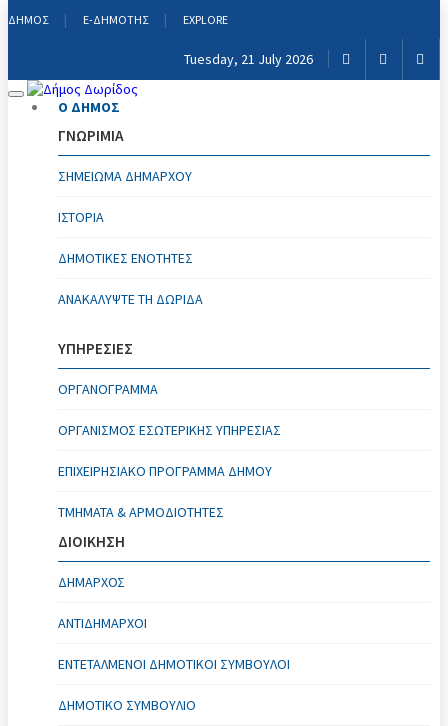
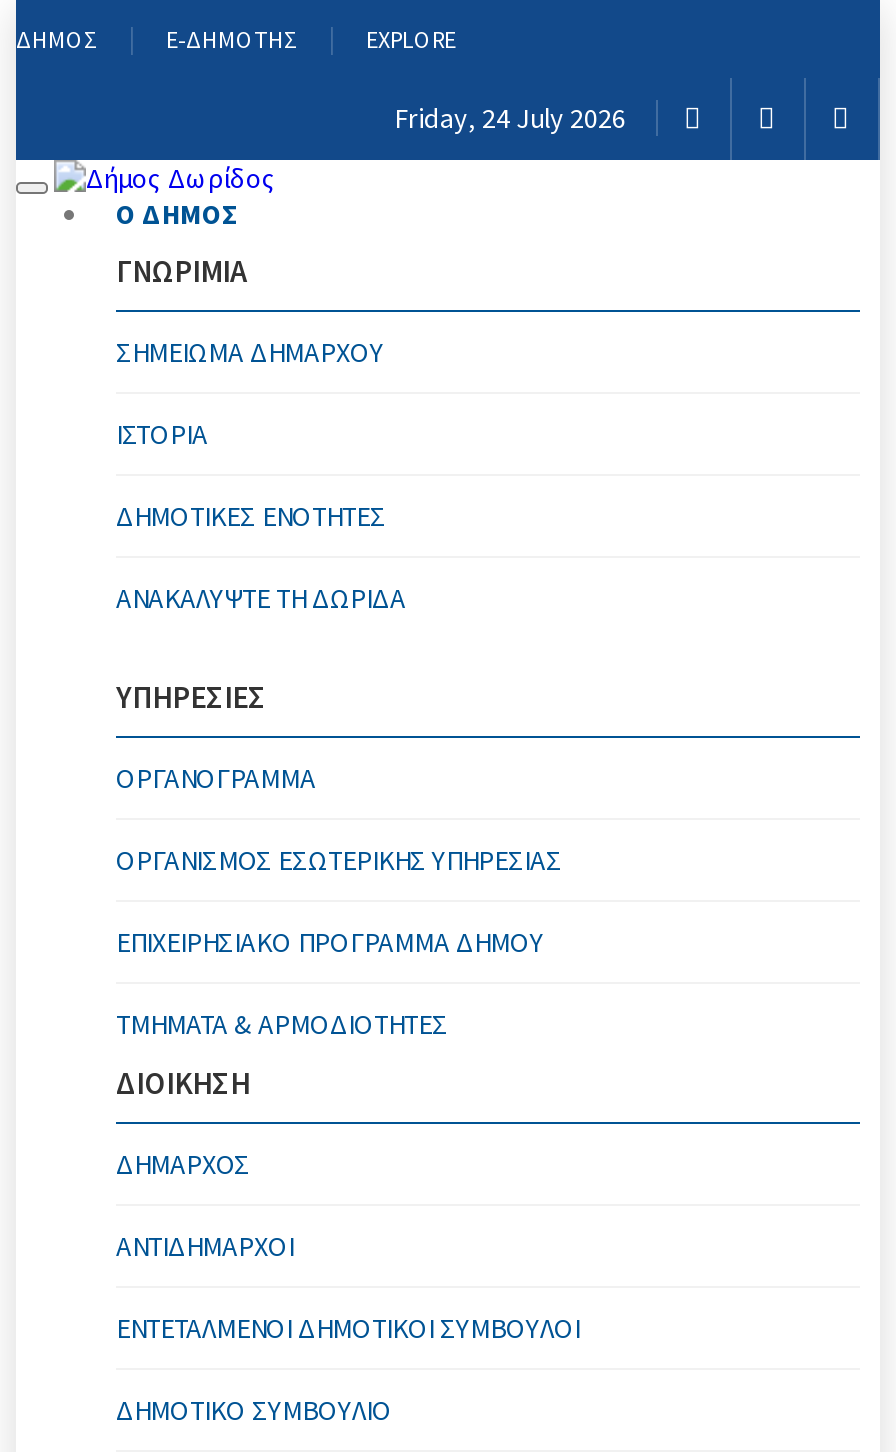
- Tuesday, 21 July 2026
+ Friday, 24 July 2026
